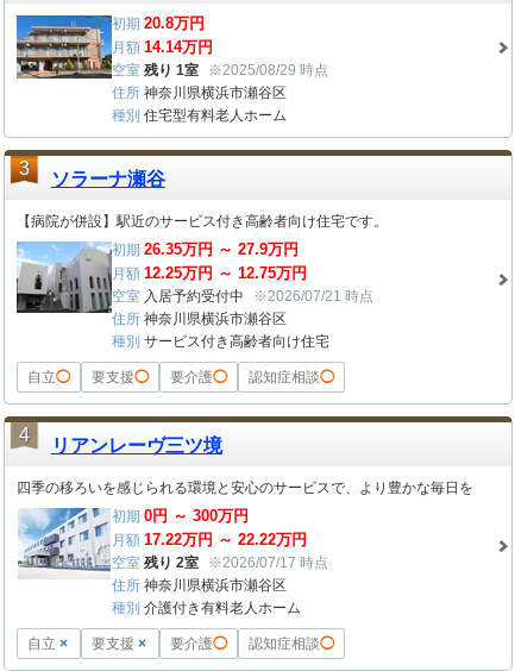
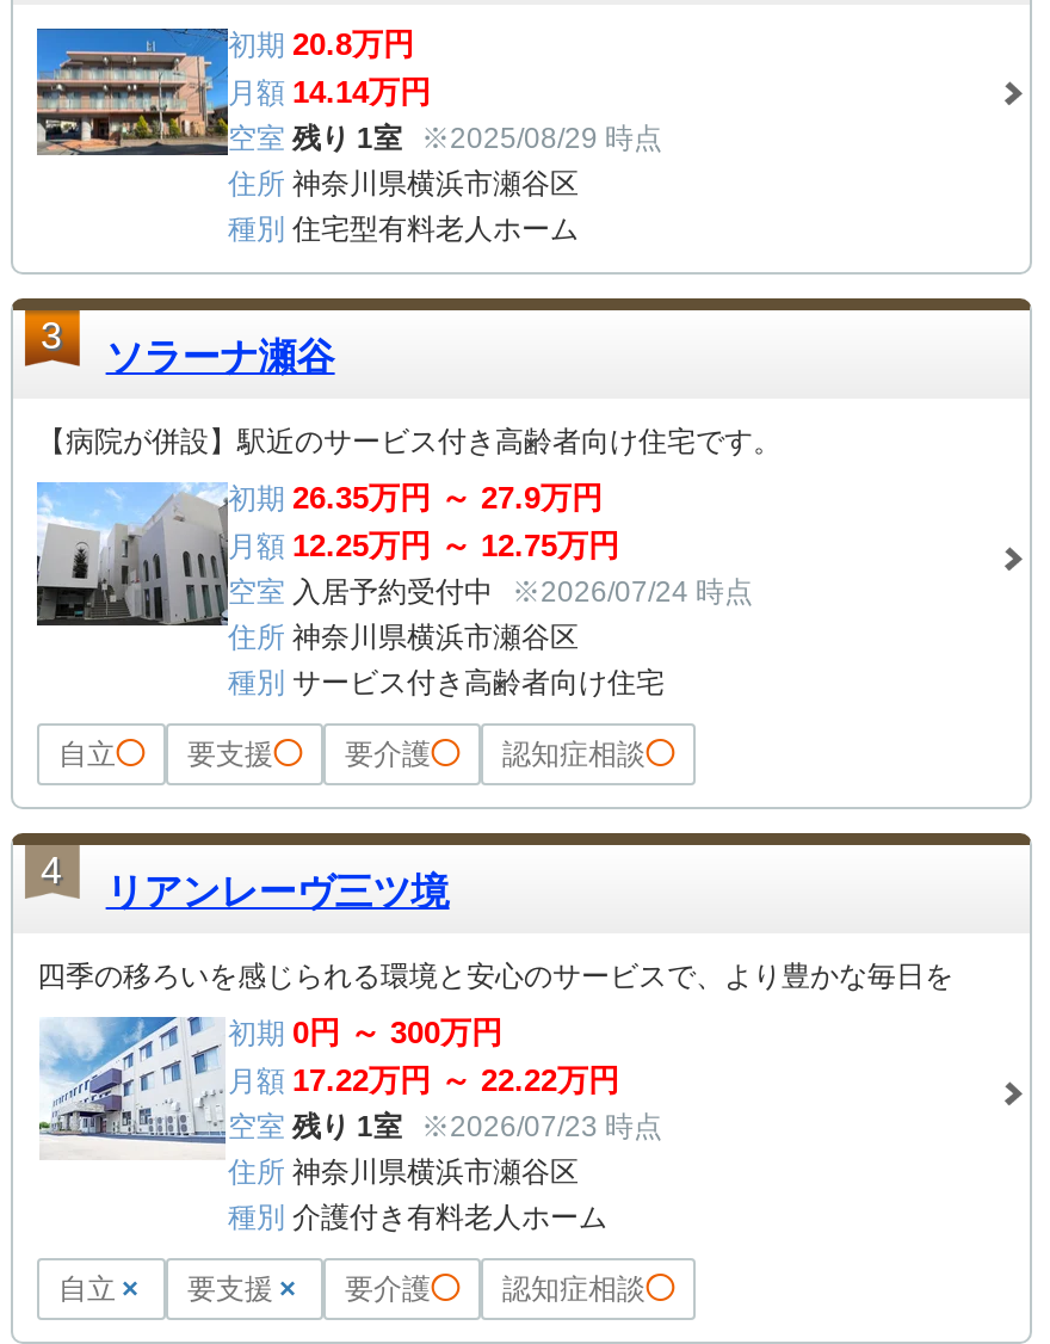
- 空室 入居予約受付中 ※2026/07/21 時点
+ 空室 入居予約受付中 ※2026/07/24 時点

- 空室 残り 2室 ※2026/07/17 時点
+ 空室 残り 1室 ※2026/07/23 時点
